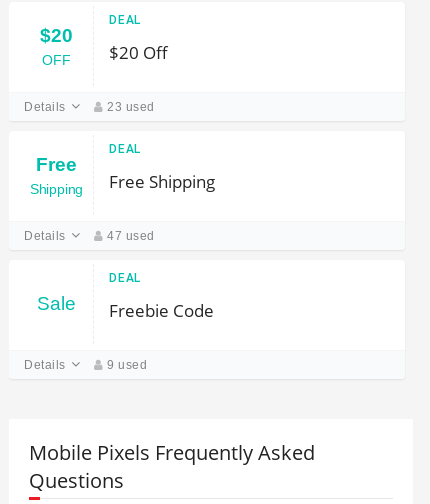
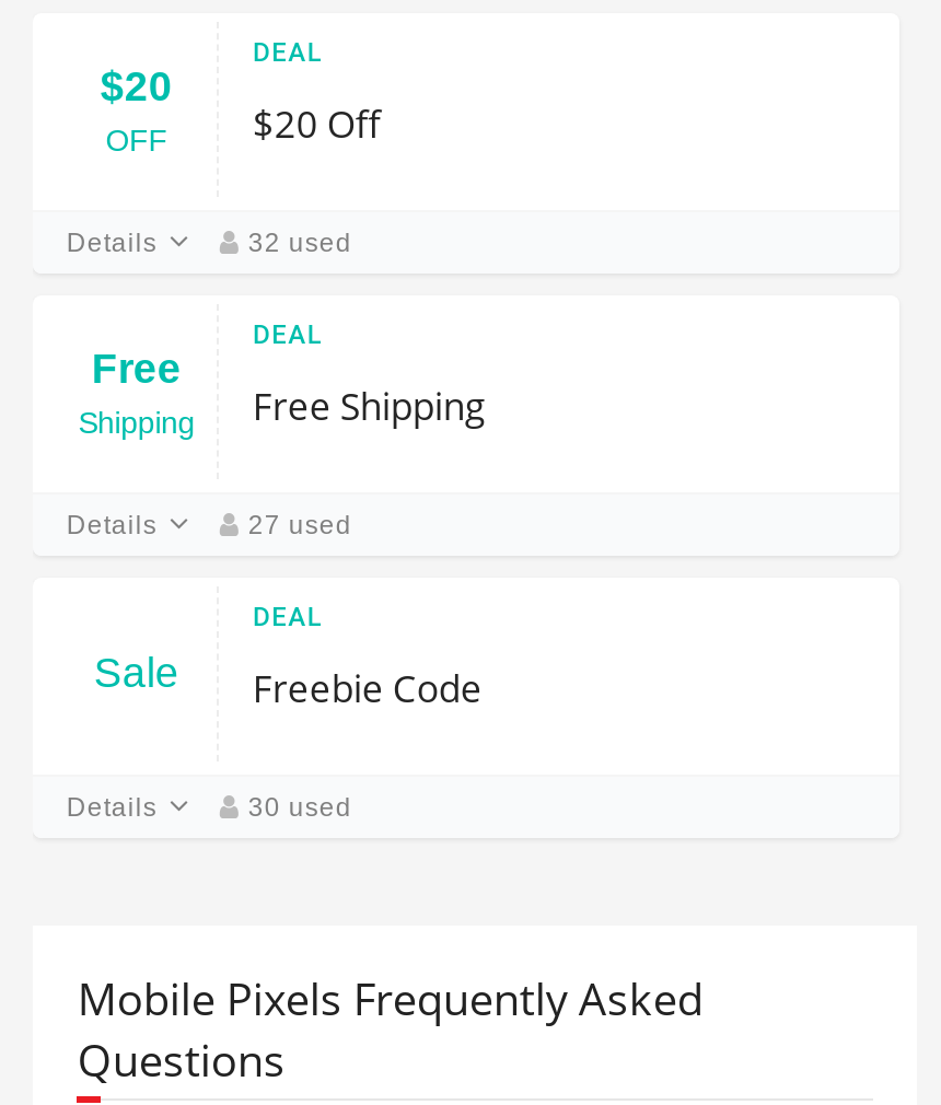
- 23 used
+ 32 used

- 47 used
+ 27 used

- 9 used
+ 30 used
